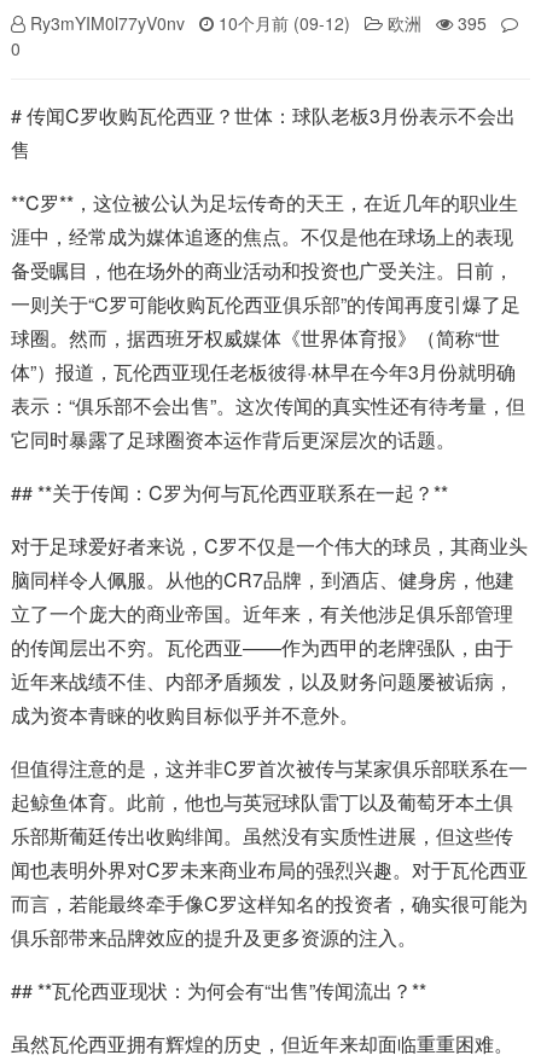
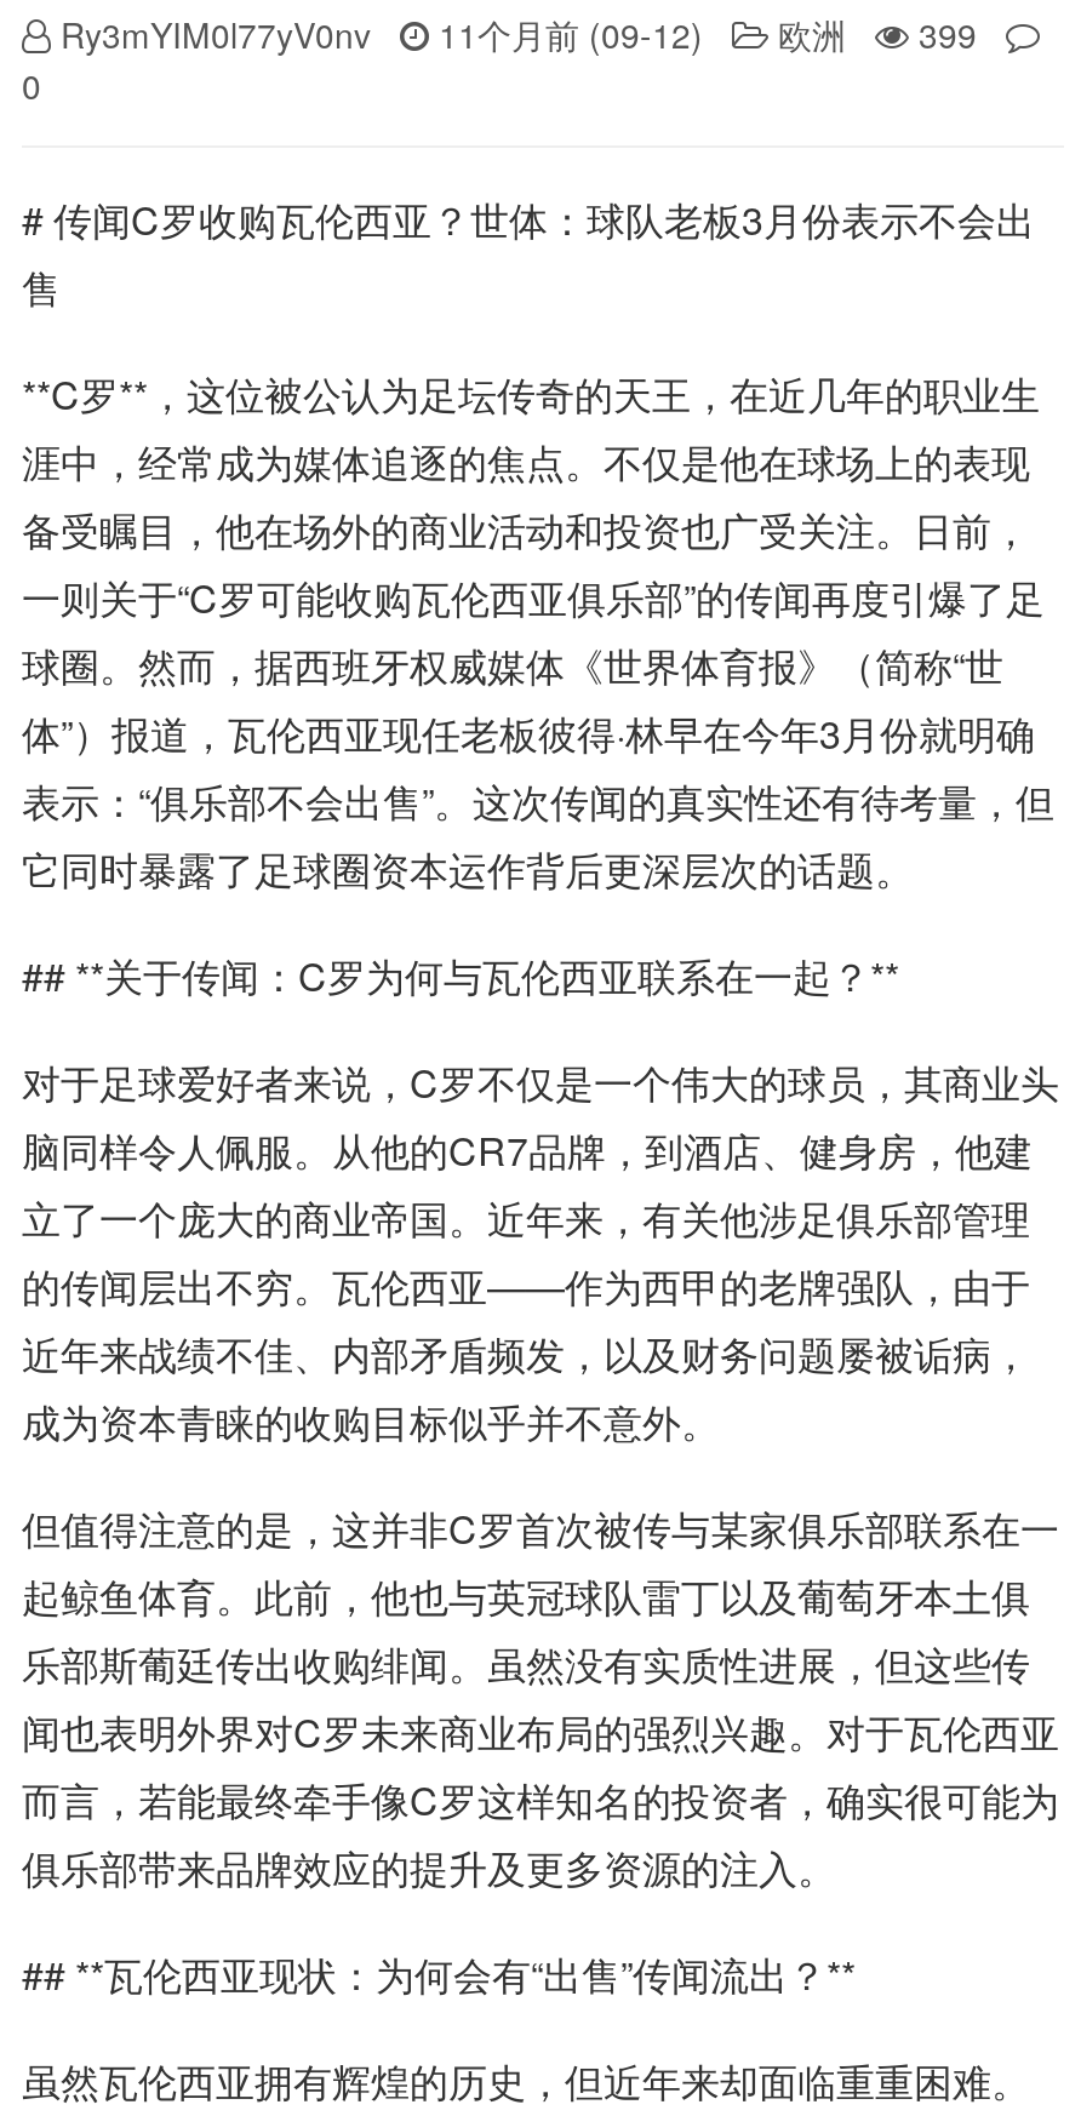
- 10个月前 (09-12)
+ 11个月前 (09-12)

- 395
+ 399
